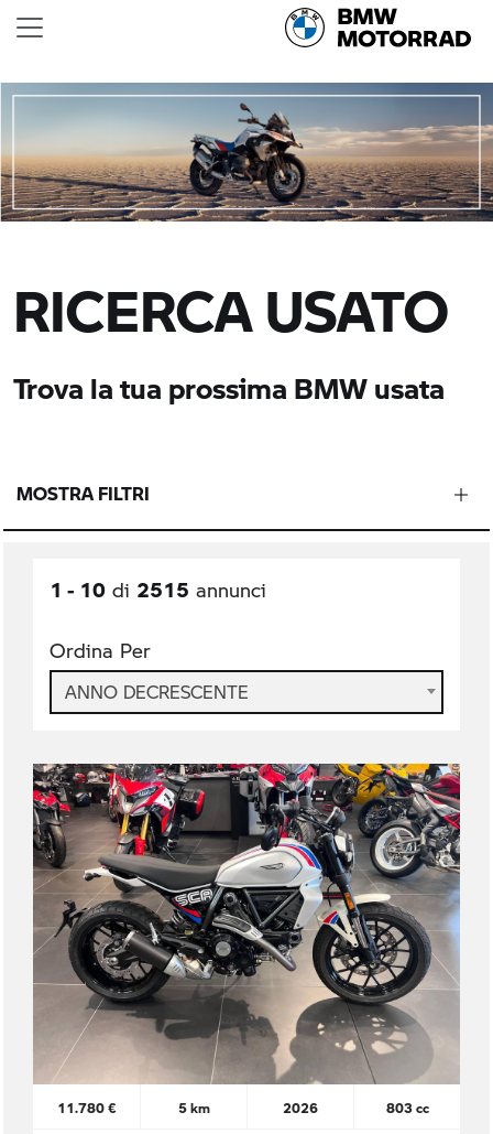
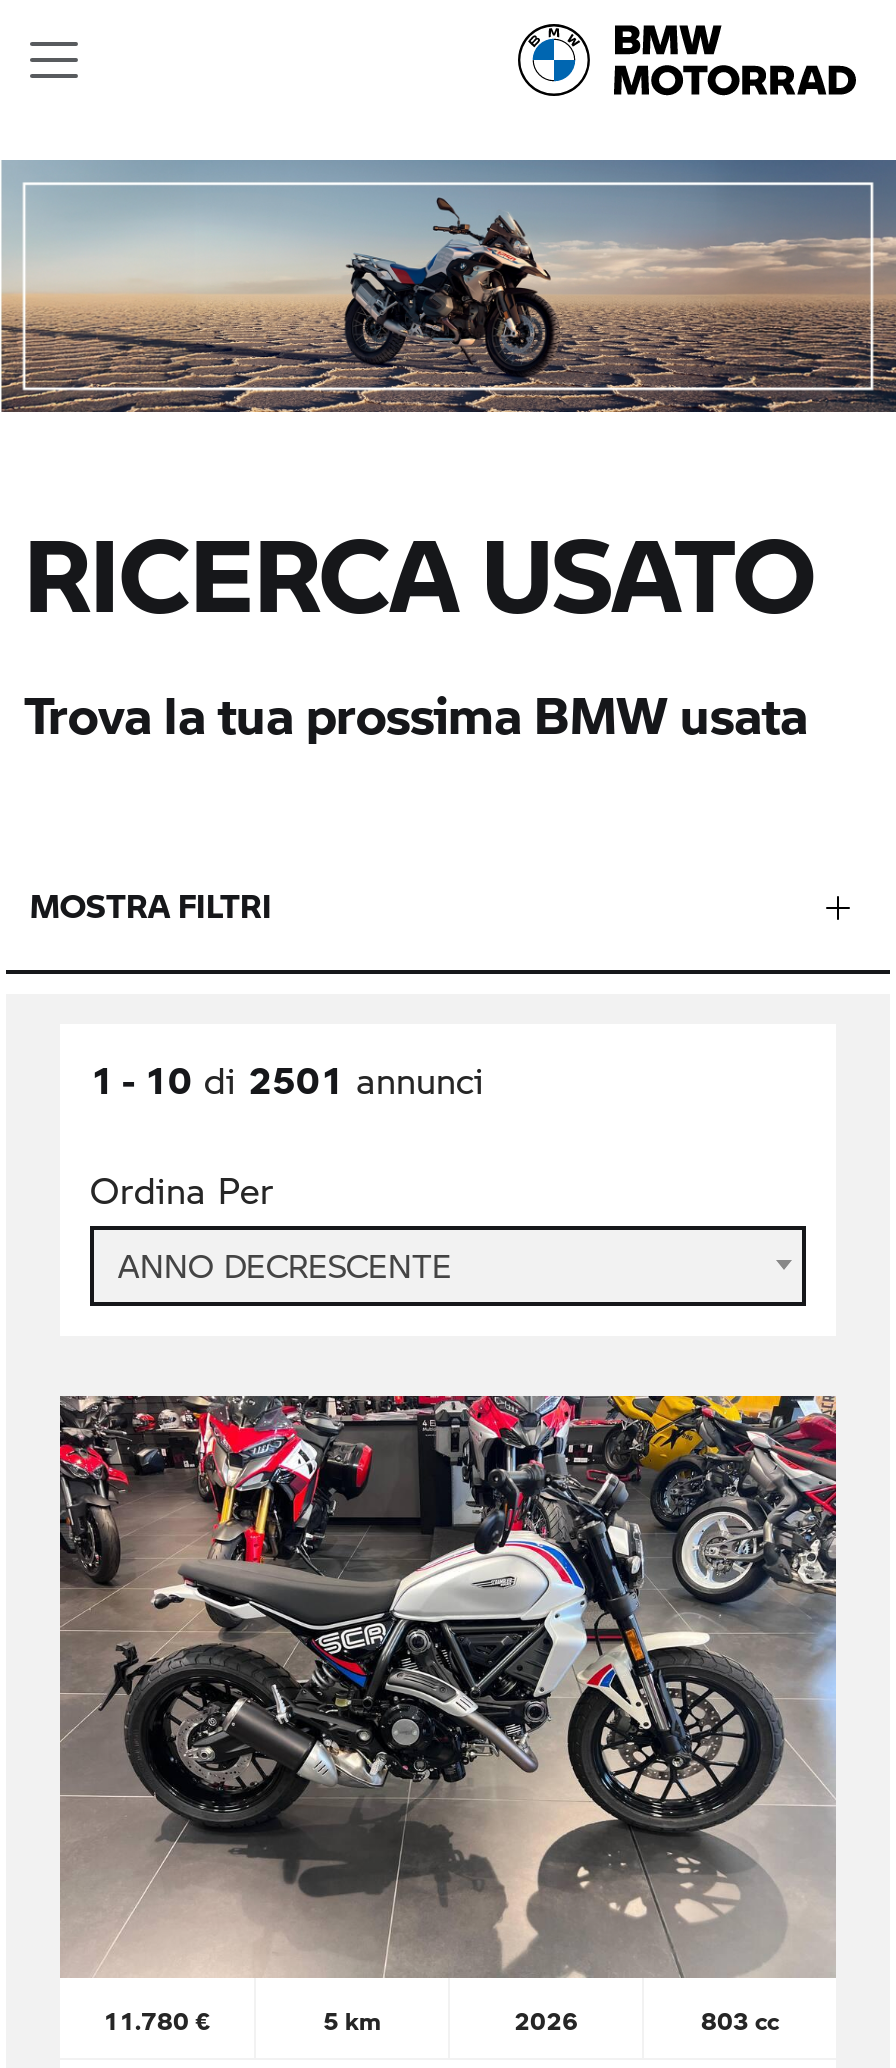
- 1 - 10 di 2515 annunci
+ 1 - 10 di 2501 annunci
